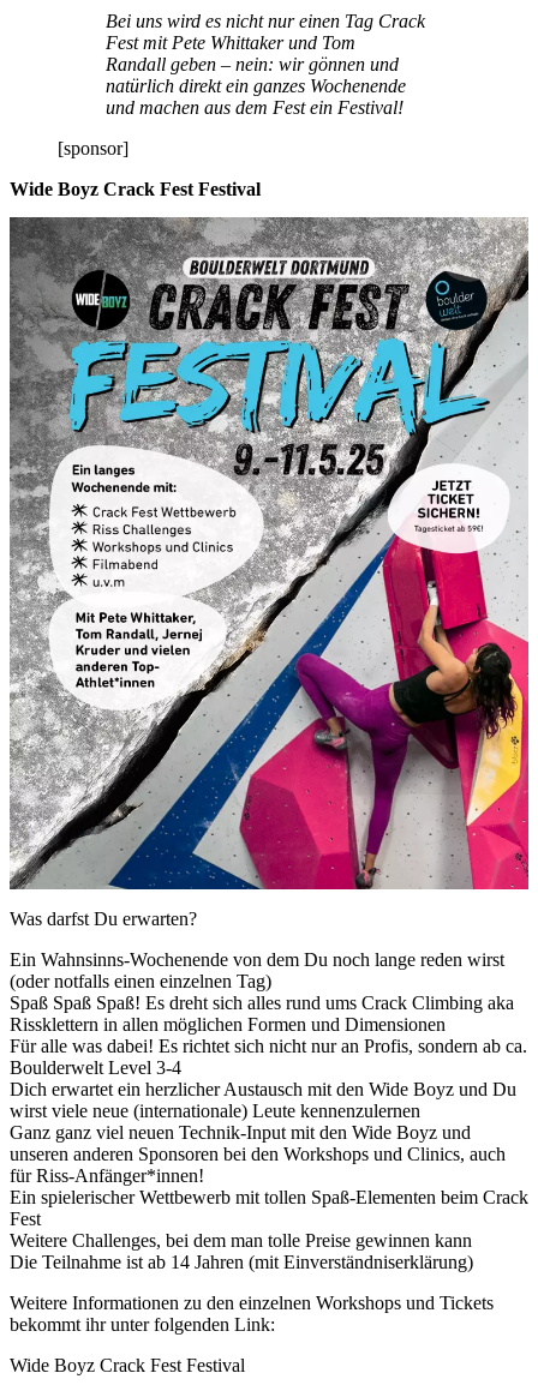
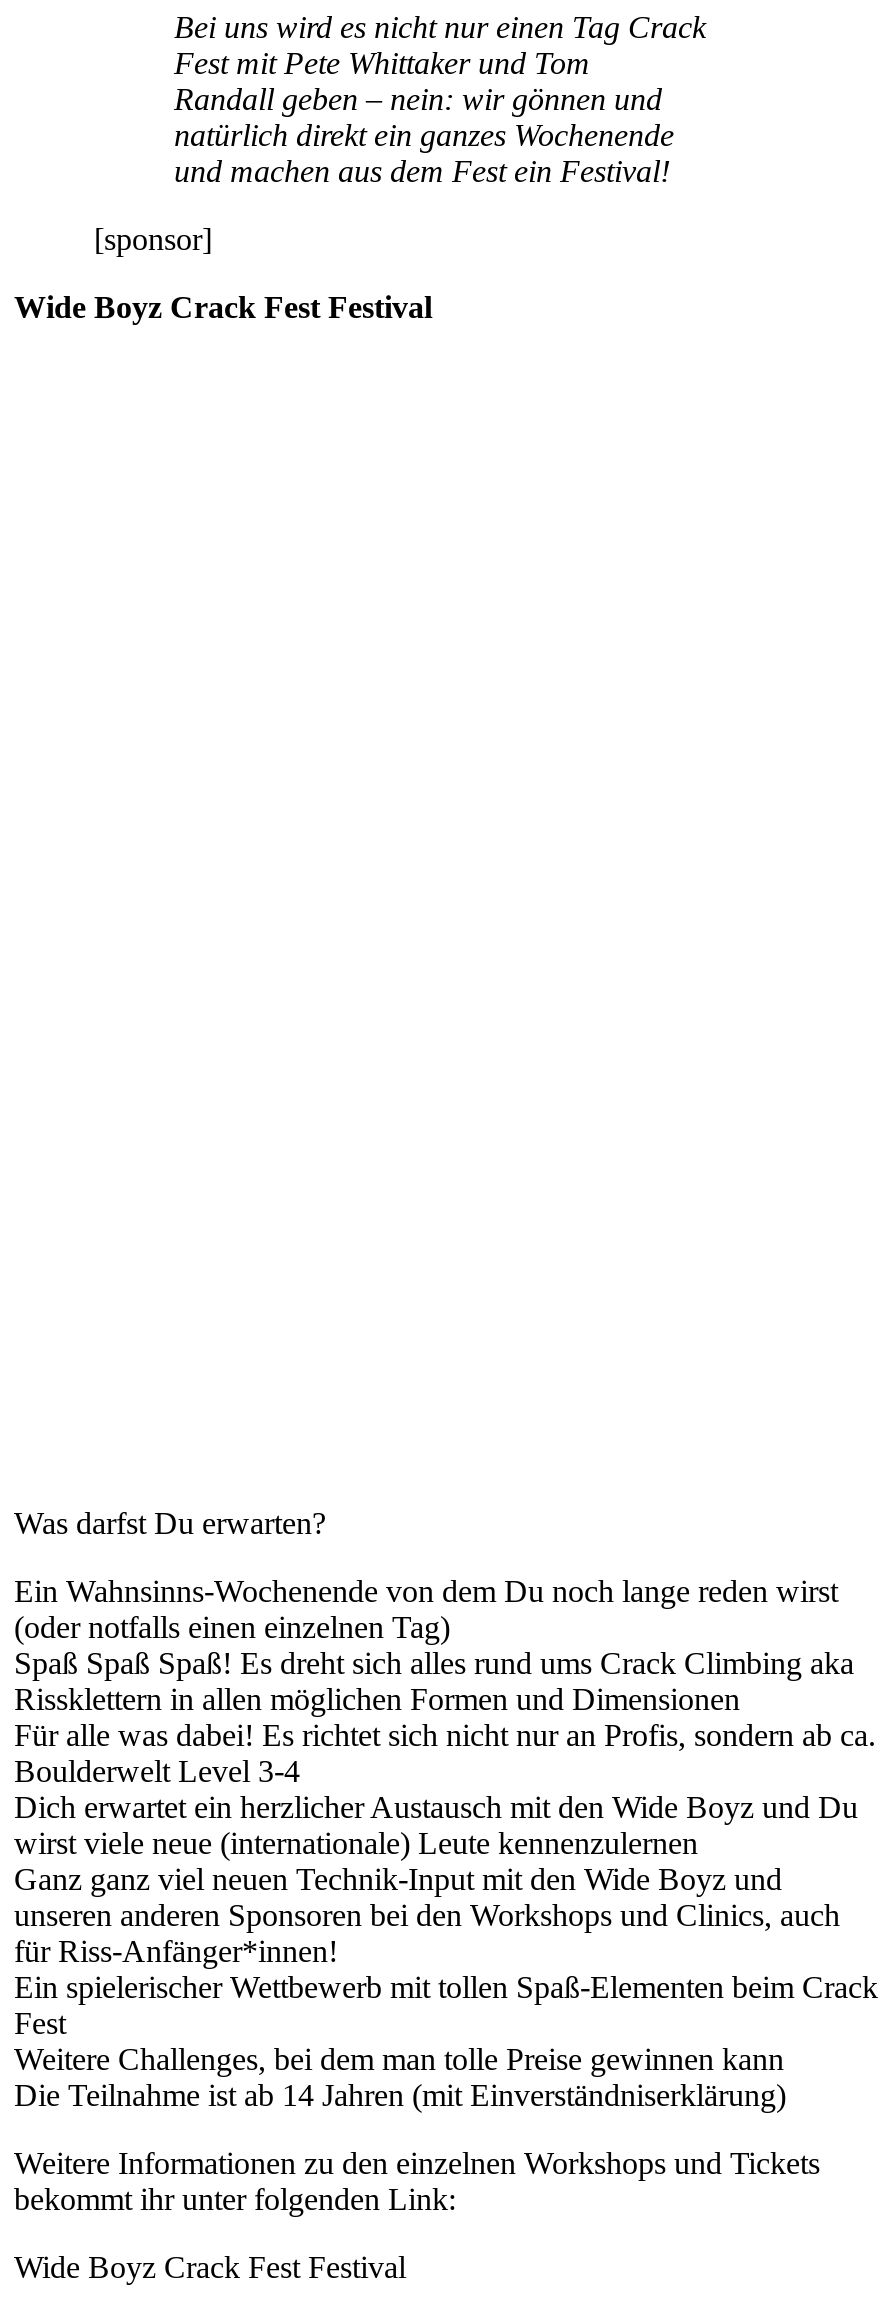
- [image]
